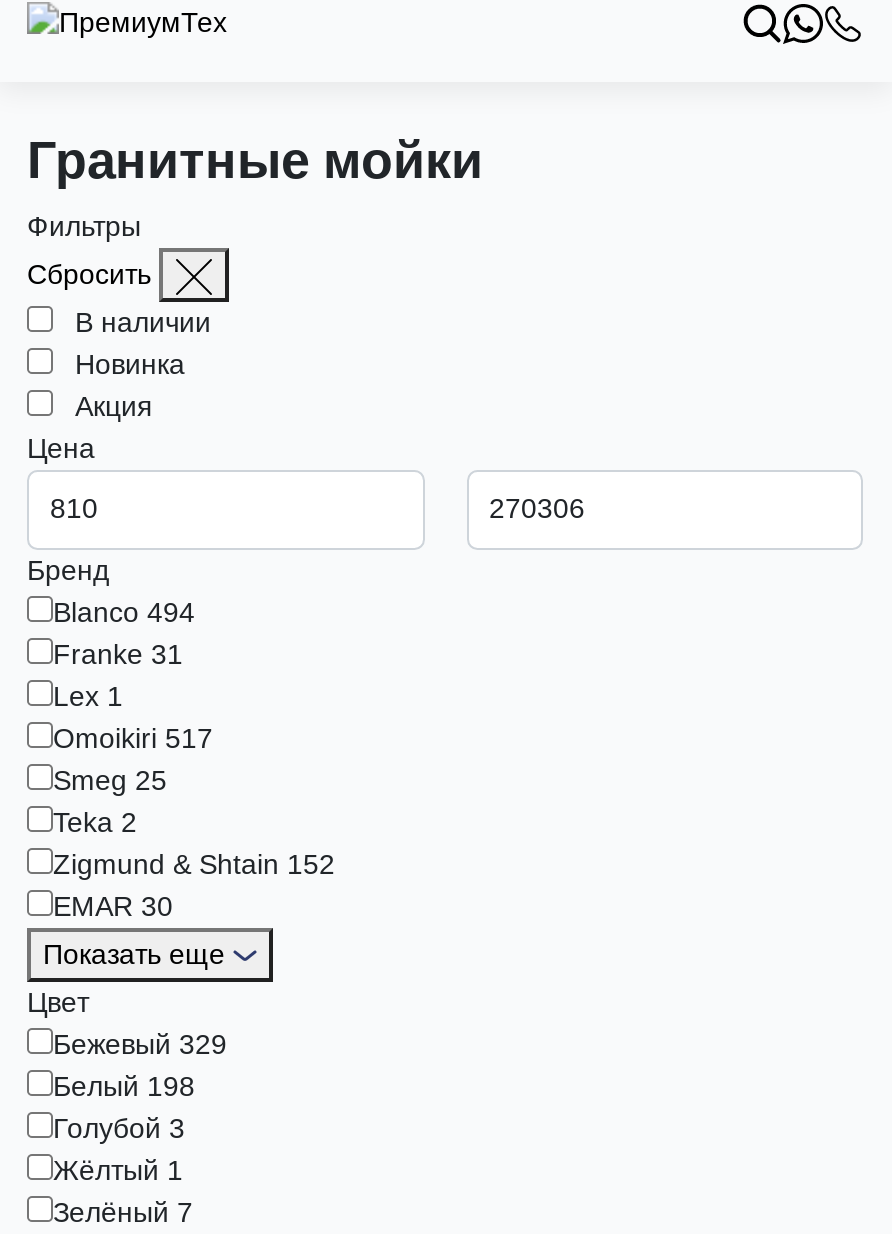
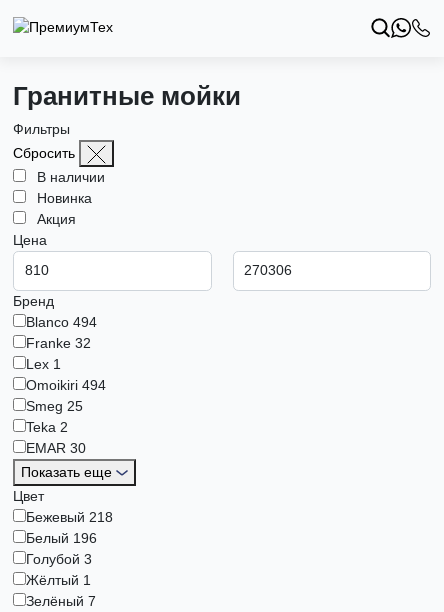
- Franke 31
+ Franke 32

- Omoikiri 517
+ Omoikiri 494

- Zigmund & Shtain 152

- Бежевый 329
+ Бежевый 218

- Белый 198
+ Белый 196
